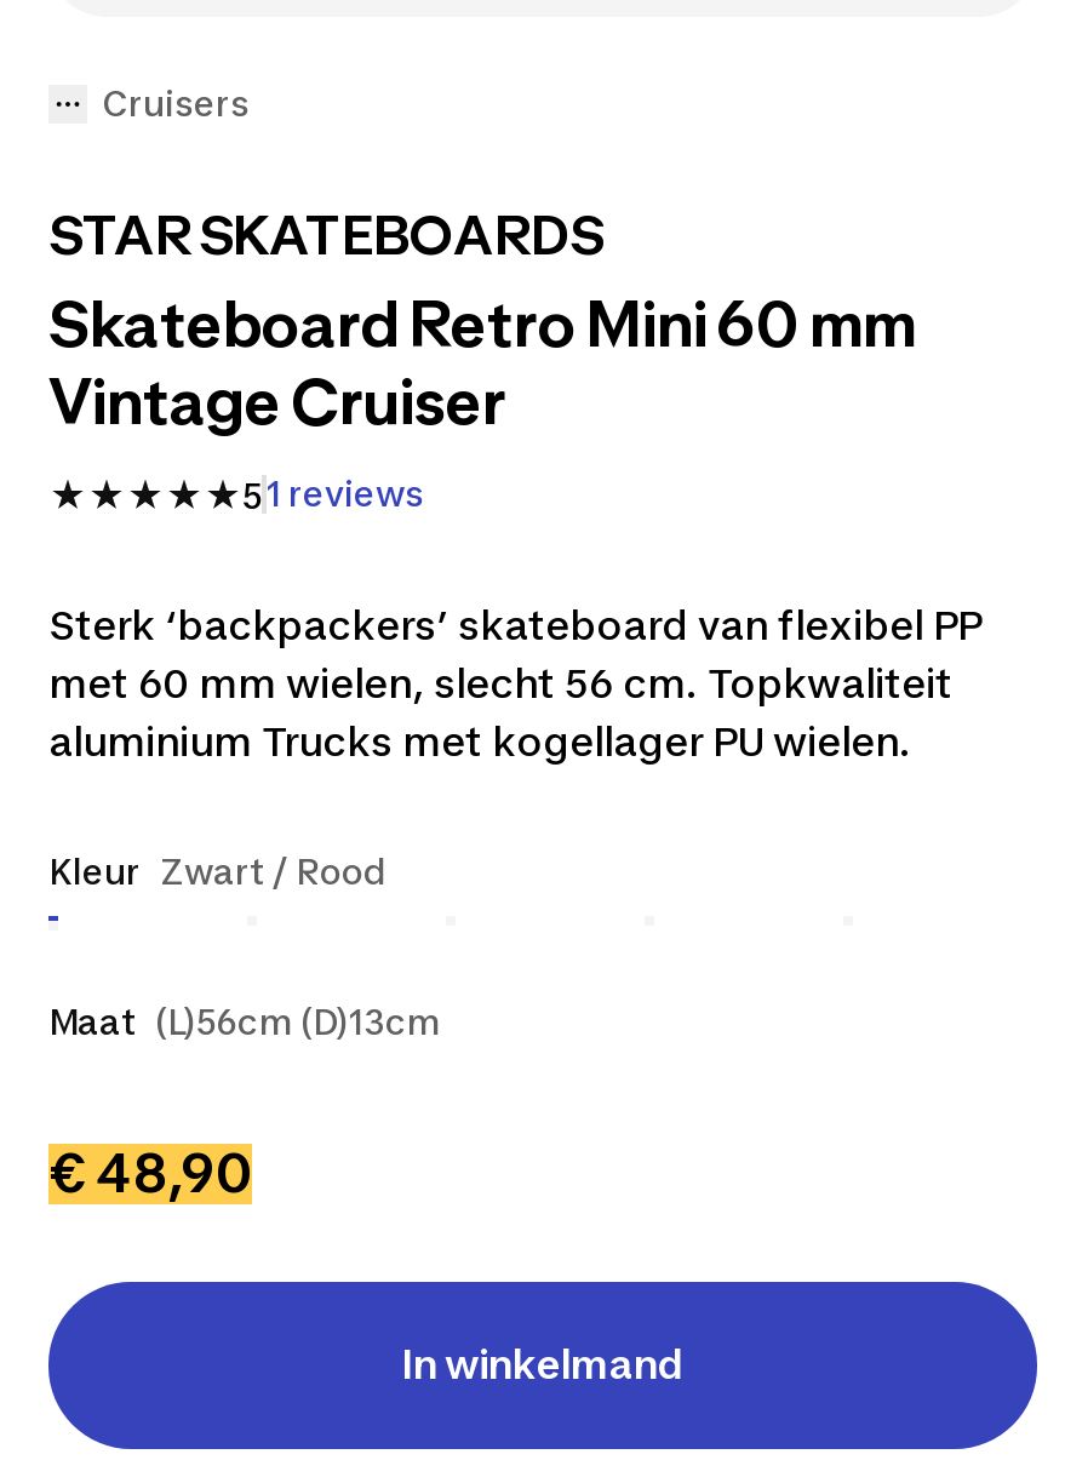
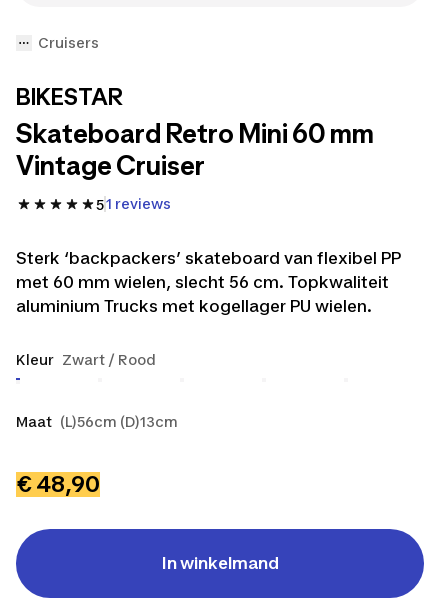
- STAR SKATEBOARDS
+ BIKESTAR
